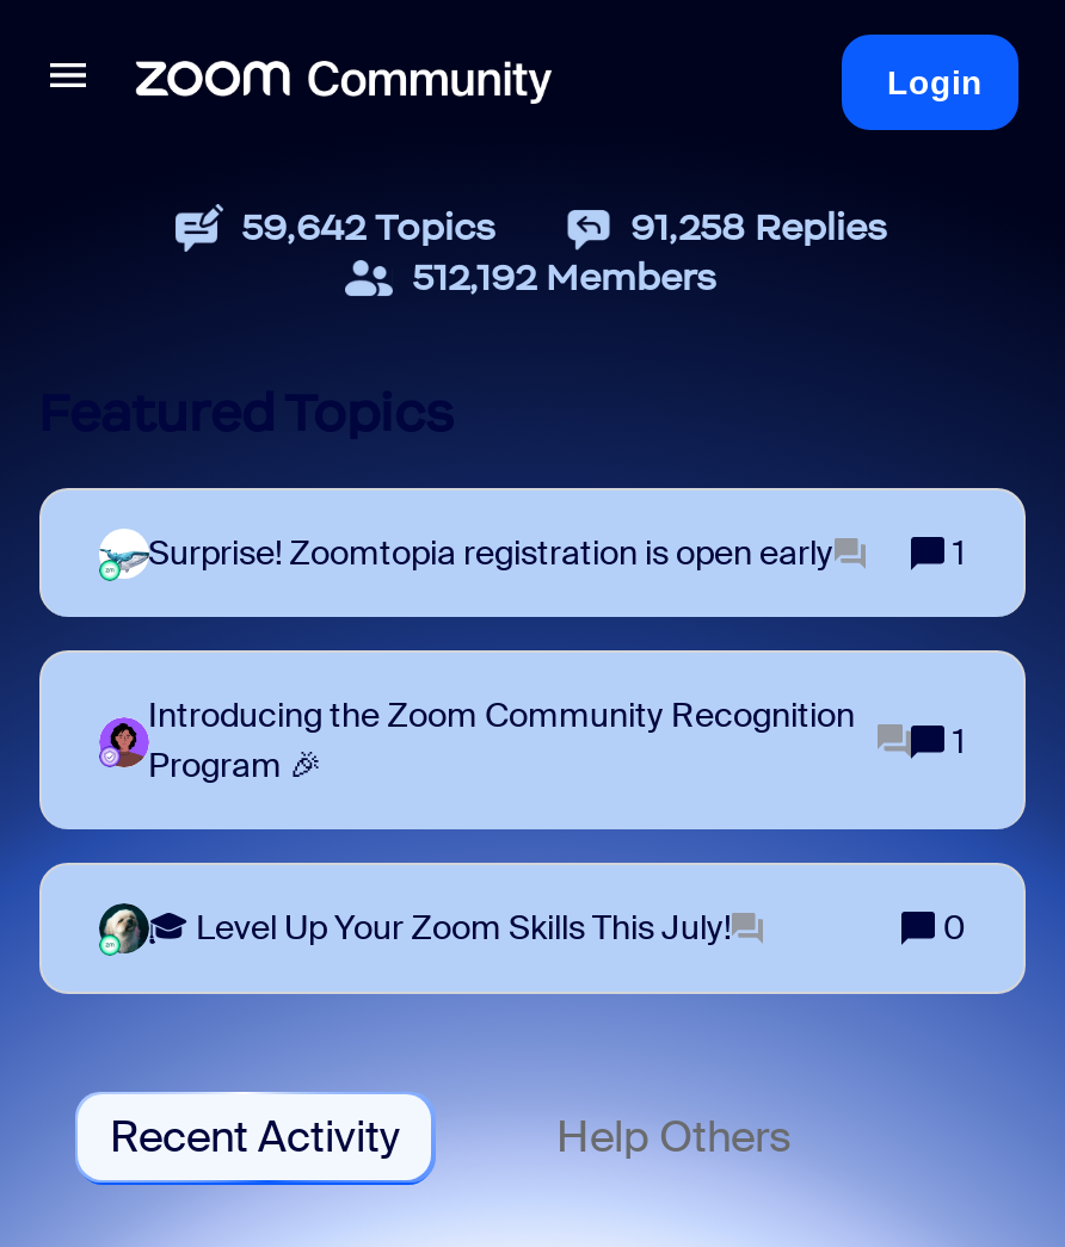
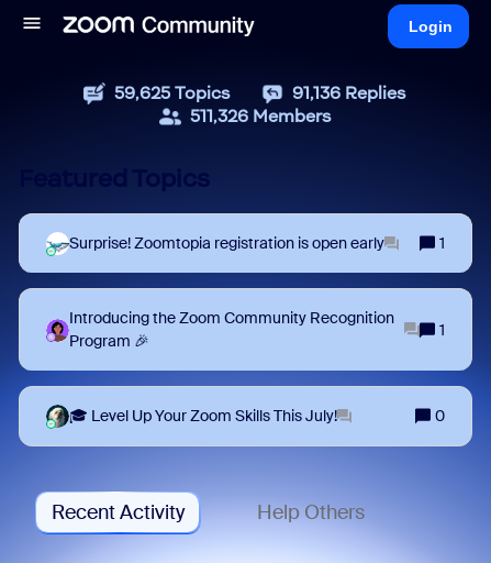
- 59,642 Topics
+ 59,625 Topics

- 91,258 Replies
+ 91,136 Replies

- 512,192 Members
+ 511,326 Members
